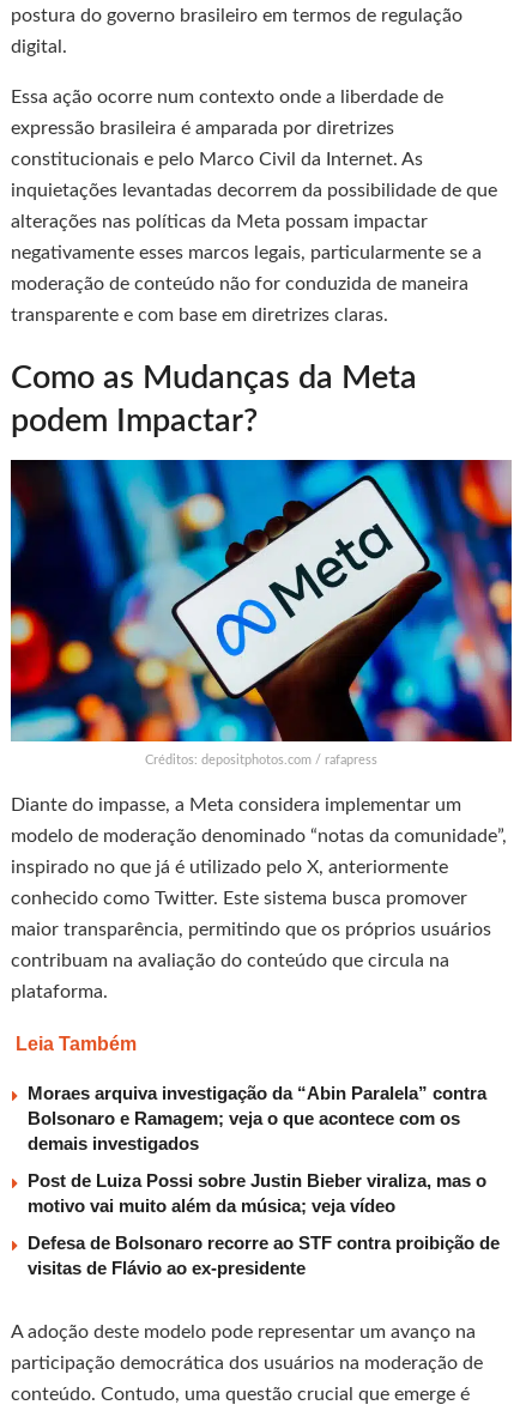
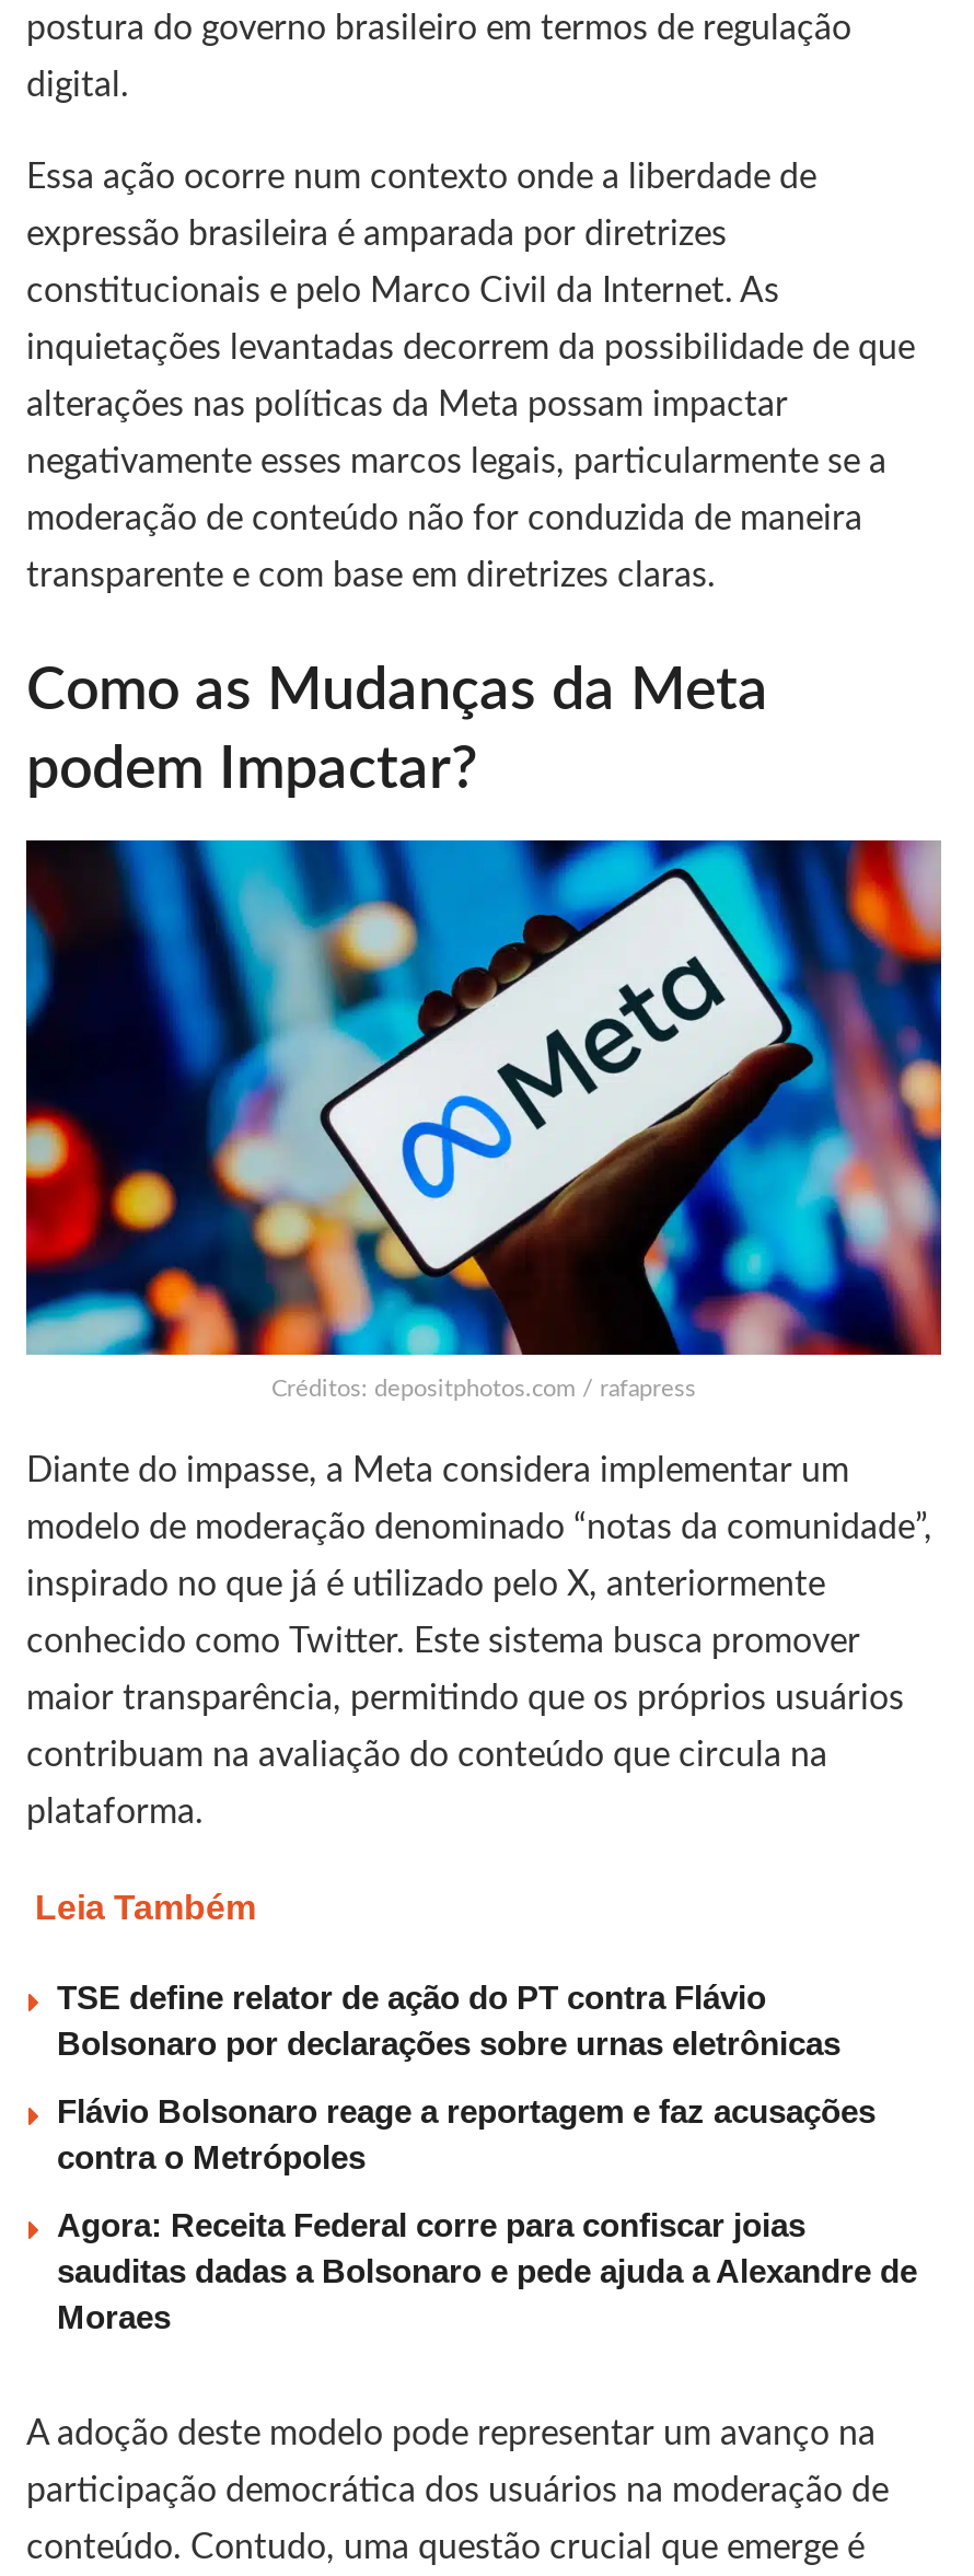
- Moraes arquiva investigação da “Abin Paralela” contra
- Bolsonaro e Ramagem; veja o que acontece com os
- demais investigados
+ TSE define relator de ação do PT contra Flávio
+ Bolsonaro por declarações sobre urnas eletrônicas

- Post de Luiza Possi sobre Justin Bieber viraliza, mas o
- motivo vai muito além da música; veja vídeo
+ Flávio Bolsonaro reage a reportagem e faz acusações
+ contra o Metrópoles

- Defesa de Bolsonaro recorre ao STF contra proibição de
- visitas de Flávio ao ex-presidente
+ Agora: Receita Federal corre para confiscar joias
+ sauditas dadas a Bolsonaro e pede ajuda a Alexandre de
+ Moraes
